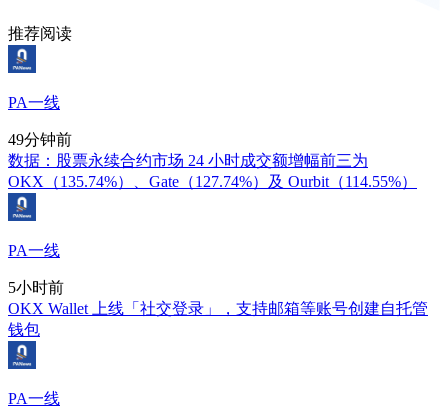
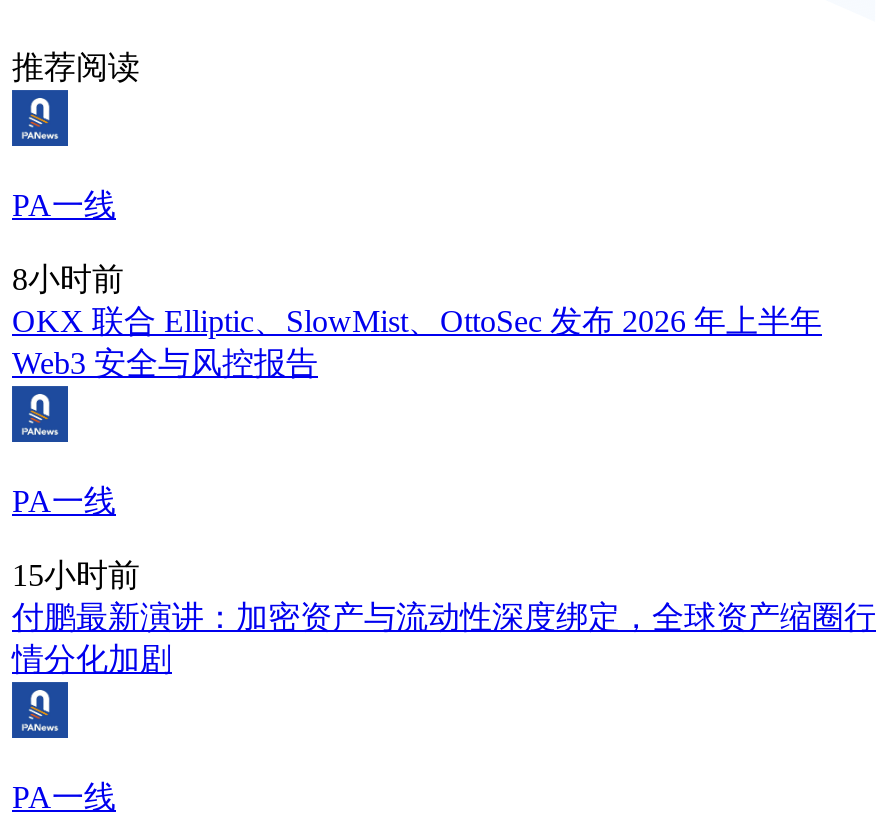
- 49分钟前
- 数据：股票永续合约市场 24 小时成交额增幅前三为
- OKX（135.74%）、Gate（127.74%）及 Ourbit（114.55%）
+ 8小时前
+ OKX 联合 Elliptic、SlowMist、OttoSec 发布 2026 年上半年
+ Web3 安全与风控报告

- 5小时前
- OKX Wallet 上线「社交登录」，支持邮箱等账号创建自托管
- 钱包
+ 15小时前
+ 付鹏最新演讲：加密资产与流动性深度绑定，全球资产缩圈行
+ 情分化加剧
